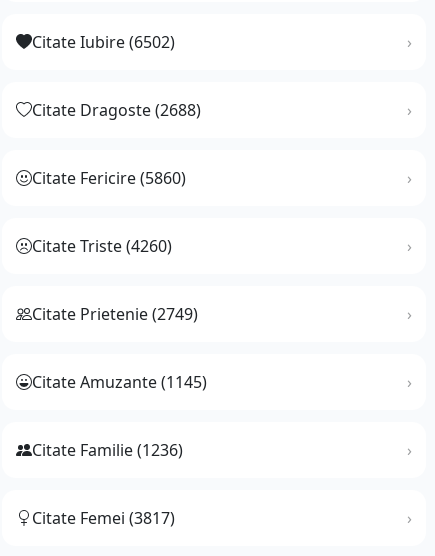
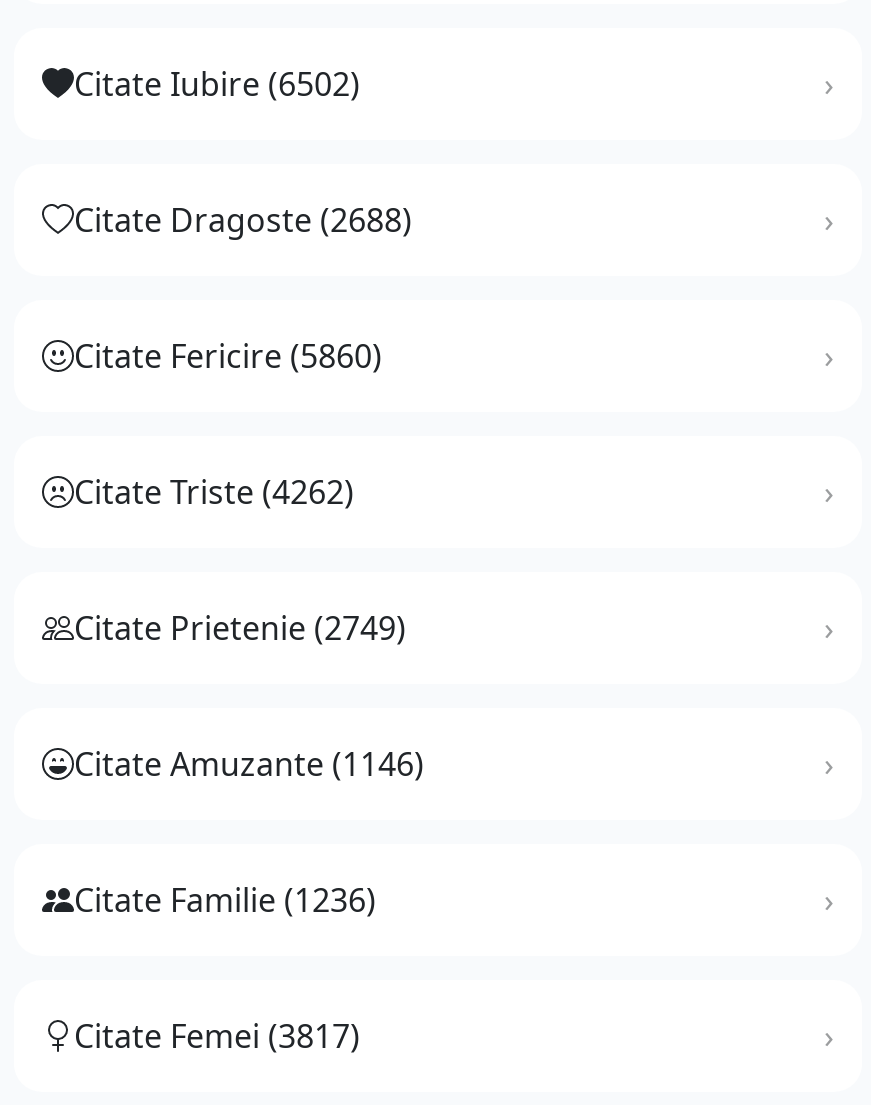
- Citate Triste (4260)
+ Citate Triste (4262)

- Citate Amuzante (1145)
+ Citate Amuzante (1146)
